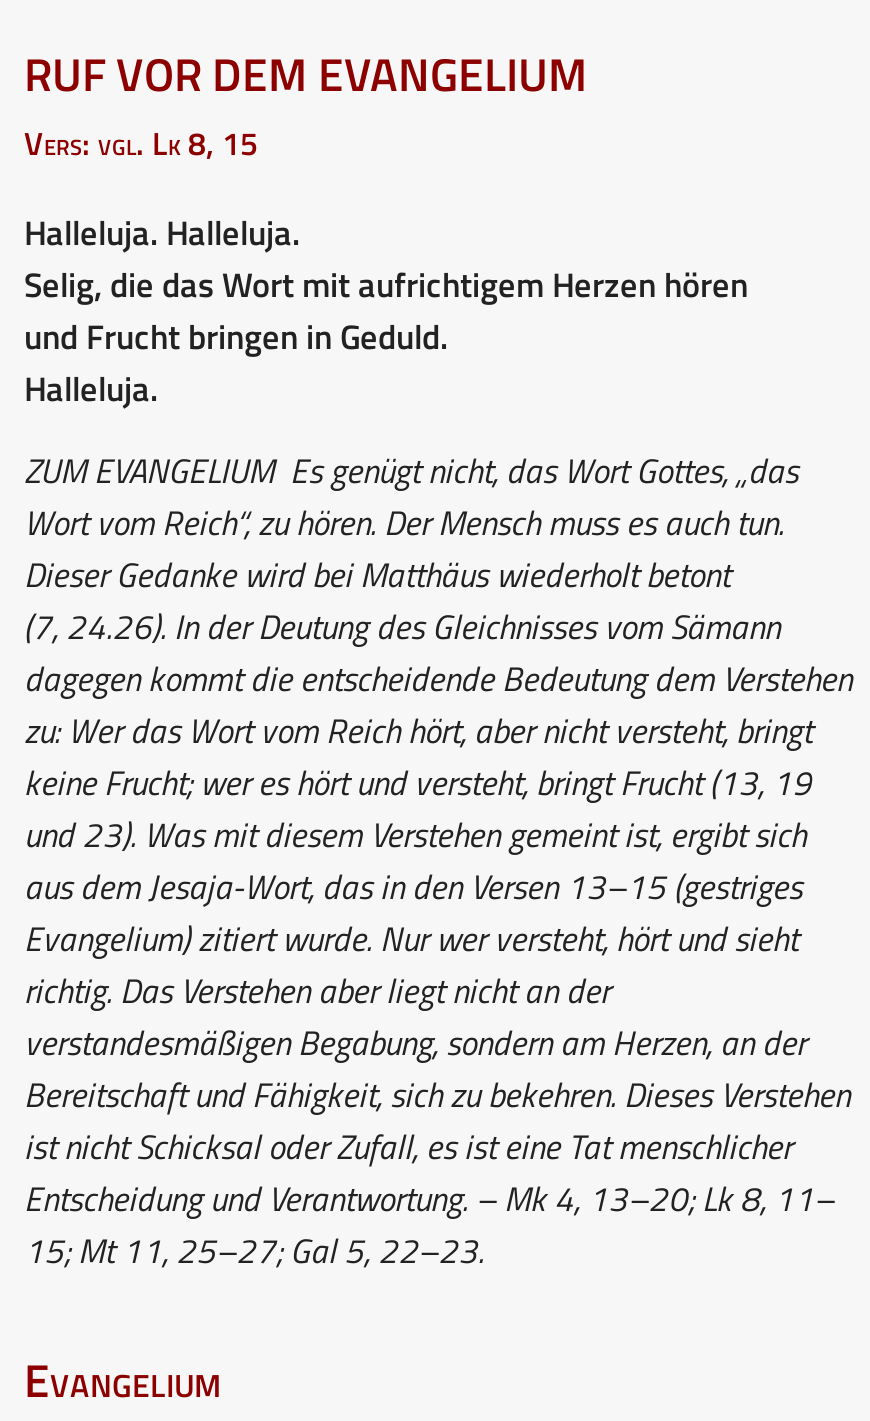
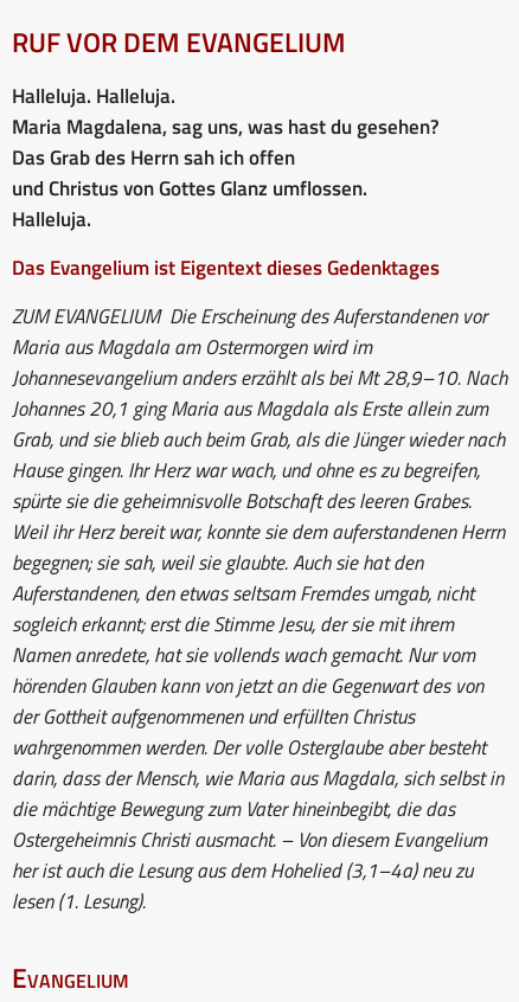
- Vers: vgl. Lk 8, 15

moved up: Halleluja. Halleluja.

- Selig, die das Wort mit aufrichtigem Herzen hören
- und Frucht bringen in Geduld.
+ Maria Magdalena, sag uns, was hast du gesehen?
+ Das Grab des Herrn sah ich offen
+ und Christus von Gottes Glanz umflossen.

- ZUM EVANGELIUM Es genügt nicht, das Wort Gottes, „das
- Wort vom Reich“, zu hören. Der Mensch muss es auch tun.
- Dieser Gedanke wird bei Matthäus wiederholt betont
- (7, 24.26). In der Deutung des Gleichnisses vom Sämann
- dagegen kommt die entscheidende Bedeutung dem Verstehen
- zu: Wer das Wort vom Reich hört, aber nicht versteht, bringt
- keine Frucht; wer es hört und versteht, bringt Frucht (13, 19
- und 23). Was mit diesem Verstehen gemeint ist, ergibt sich
- aus dem Jesaja-Wort, das in den Versen 13–15 (gestriges
- Evangelium) zitiert wurde. Nur wer versteht, hört und sieht
- richtig. Das Verstehen aber liegt nicht an der
- verstandesmäßigen Begabung, sondern am Herzen, an der
- Bereitschaft und Fähigkeit, sich zu bekehren. Dieses Verstehen
- ist nicht Schicksal oder Zufall, es ist eine Tat menschlicher
- Entscheidung und Verantwortung. – Mk 4, 13–20; Lk 8, 11–
- 15; Mt 11, 25–27; Gal 5, 22–23.
+ Das Evangelium ist Eigentext dieses Gedenktages
+ ZUM EVANGELIUM Die Erscheinung des Auferstandenen vor
+ Maria aus Magdala am Ostermorgen wird im
+ Johannesevangelium anders erzählt als bei Mt 28,9–10. Nach
+ Johannes 20,1 ging Maria aus Magdala als Erste allein zum
+ Grab, und sie blieb auch beim Grab, als die Jünger wieder nach
+ Hause gingen. Ihr Herz war wach, und ohne es zu begreifen,
+ spürte sie die geheimnisvolle Botschaft des leeren Grabes.
+ Weil ihr Herz bereit war, konnte sie dem auferstandenen Herrn
+ begegnen; sie sah, weil sie glaubte. Auch sie hat den
+ Auferstandenen, den etwas seltsam Fremdes umgab, nicht
+ sogleich erkannt; erst die Stimme Jesu, der sie mit ihrem
+ Namen anredete, hat sie vollends wach gemacht. Nur vom
+ hörenden Glauben kann von jetzt an die Gegenwart des von
+ der Gottheit aufgenommenen und erfüllten Christus
+ wahrgenommen werden. Der volle Osterglaube aber besteht
+ darin, dass der Mensch, wie Maria aus Magdala, sich selbst in
+ die mächtige Bewegung zum Vater hineinbegibt, die das
+ Ostergeheimnis Christi ausmacht. – Von diesem Evangelium
+ her ist auch die Lesung aus dem Hohelied (3,1–4a) neu zu
+ lesen (1. Lesung).
